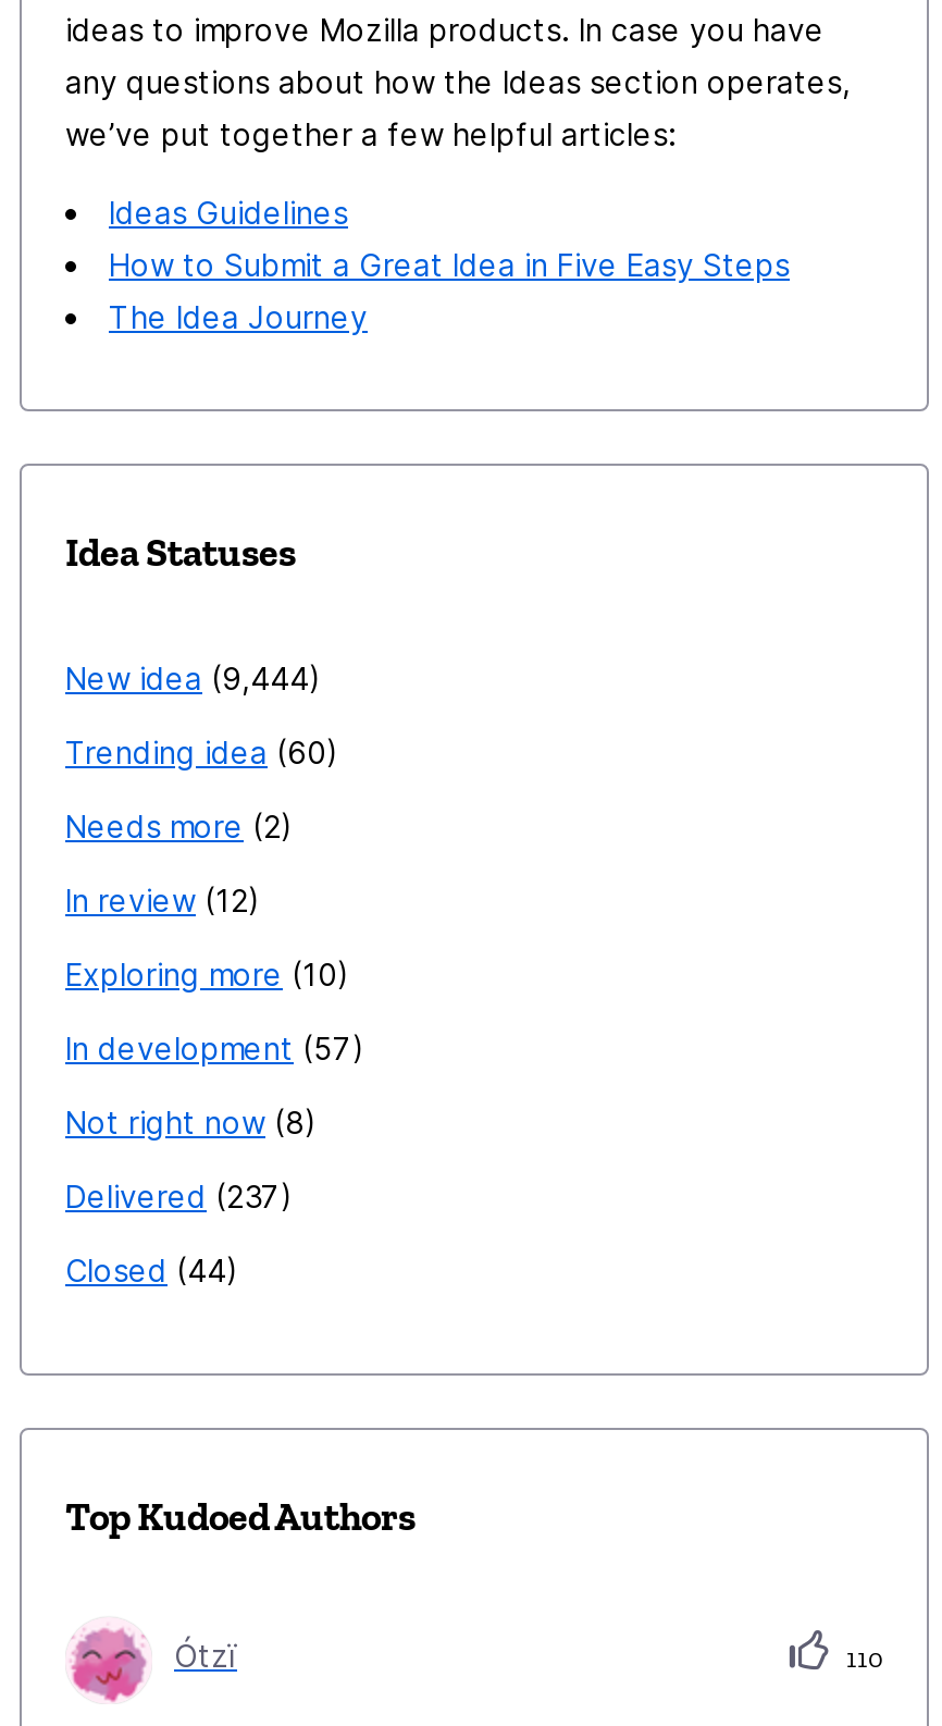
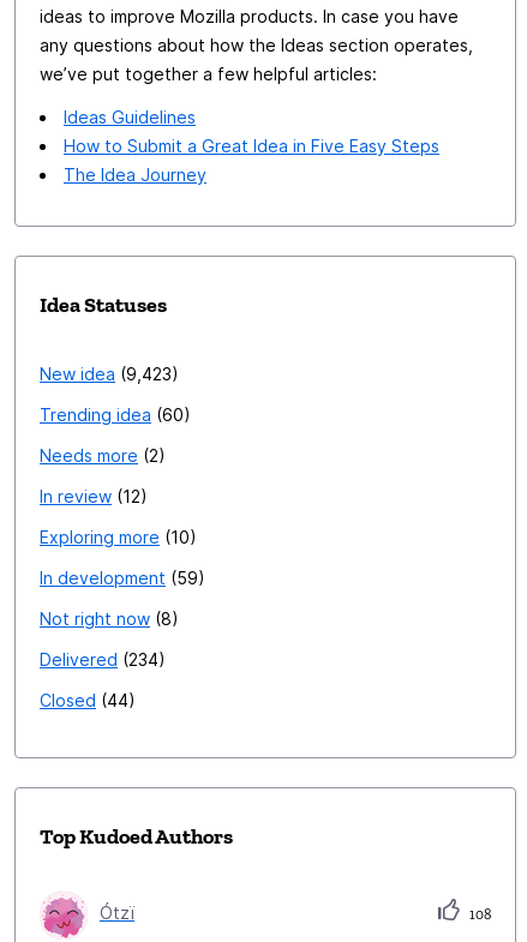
- New idea 9,444
+ New idea 9,423

- In development 57
+ In development 59

- Delivered 237
+ Delivered 234

- 110
+ 108
